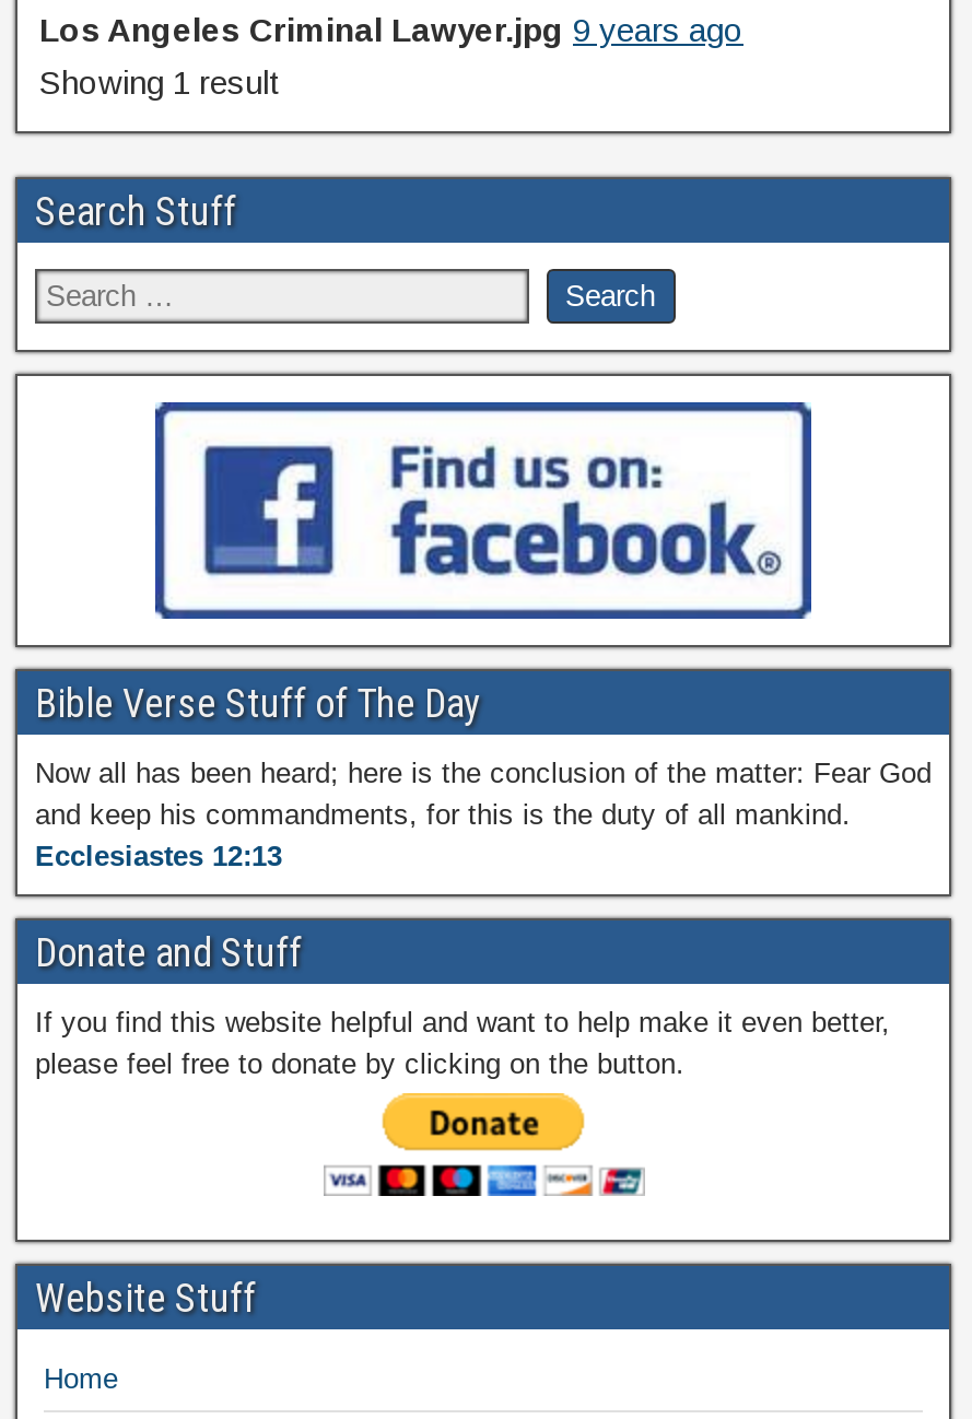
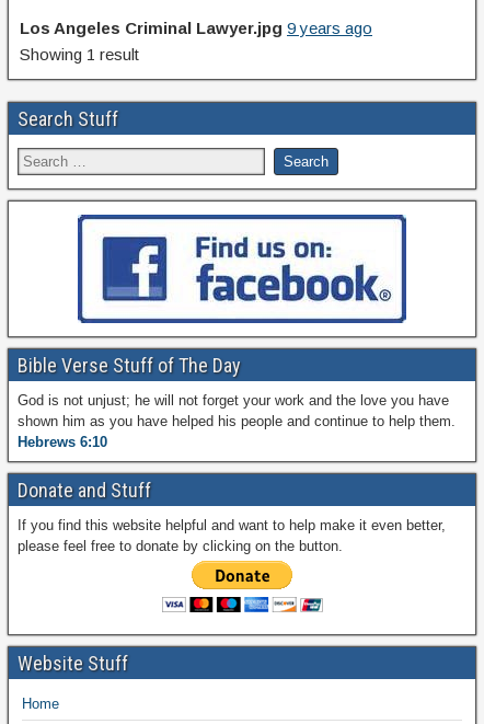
- Now all has been heard; here is the conclusion of the matter: Fear God
- and keep his commandments, for this is the duty of all mankind.
- Ecclesiastes 12:13
+ God is not unjust; he will not forget your work and the love you have
+ shown him as you have helped his people and continue to help them.
+ Hebrews 6:10
